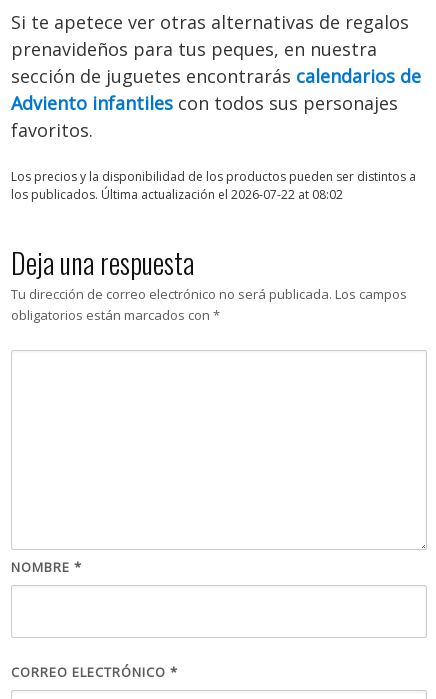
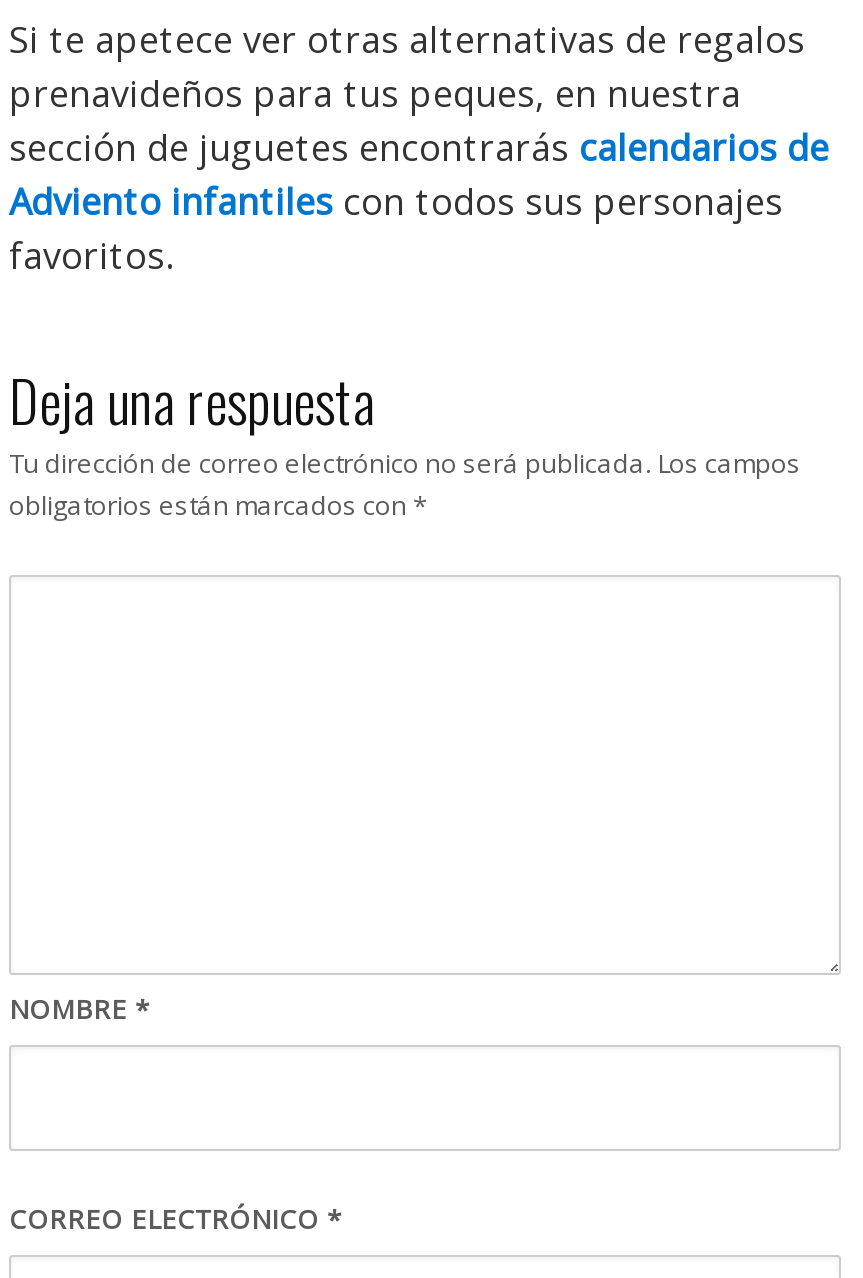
- Los precios y la disponibilidad de los productos pueden ser distintos a
- los publicados. Última actualización el 2026-07-22 at 08:02
